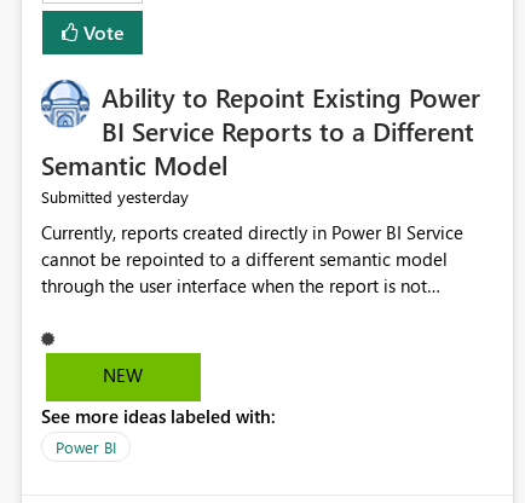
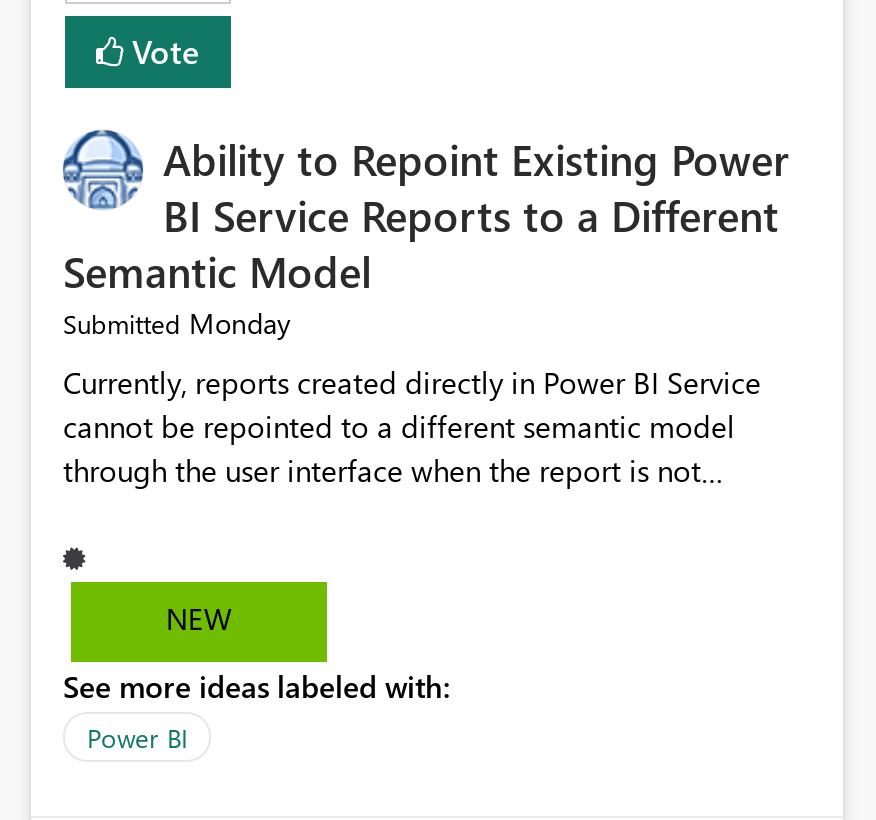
- Submitted yesterday
+ Submitted Monday
